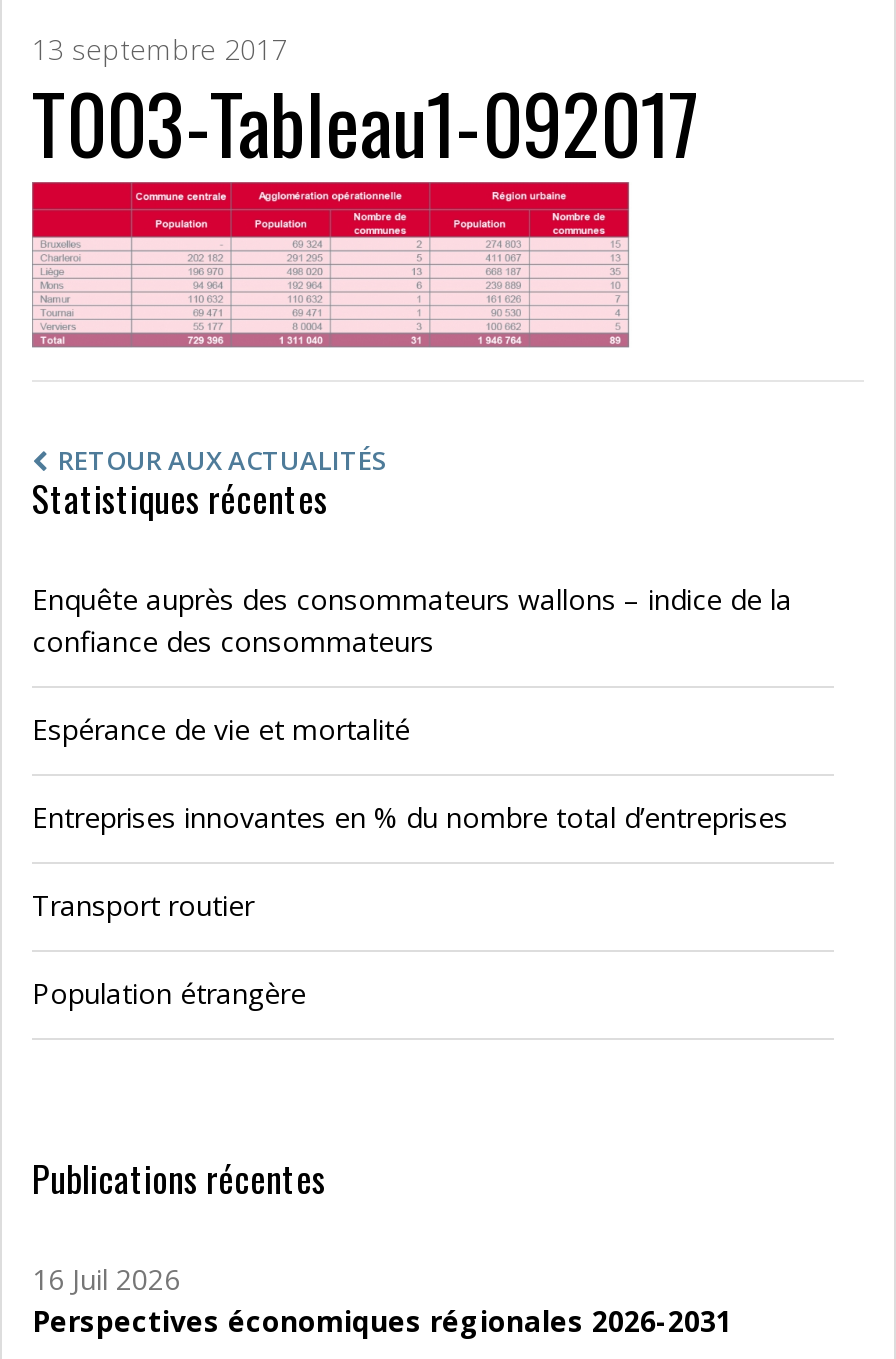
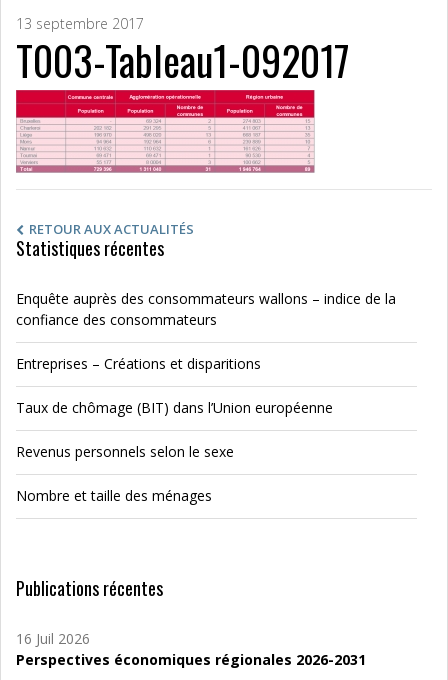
- Espérance de vie et mortalité
+ Entreprises – Créations et disparitions

- Entreprises innovantes en % du nombre total d’entreprises
+ Taux de chômage (BIT) dans l’Union européenne

- Transport routier
+ Revenus personnels selon le sexe

- Population étrangère
+ Nombre et taille des ménages
